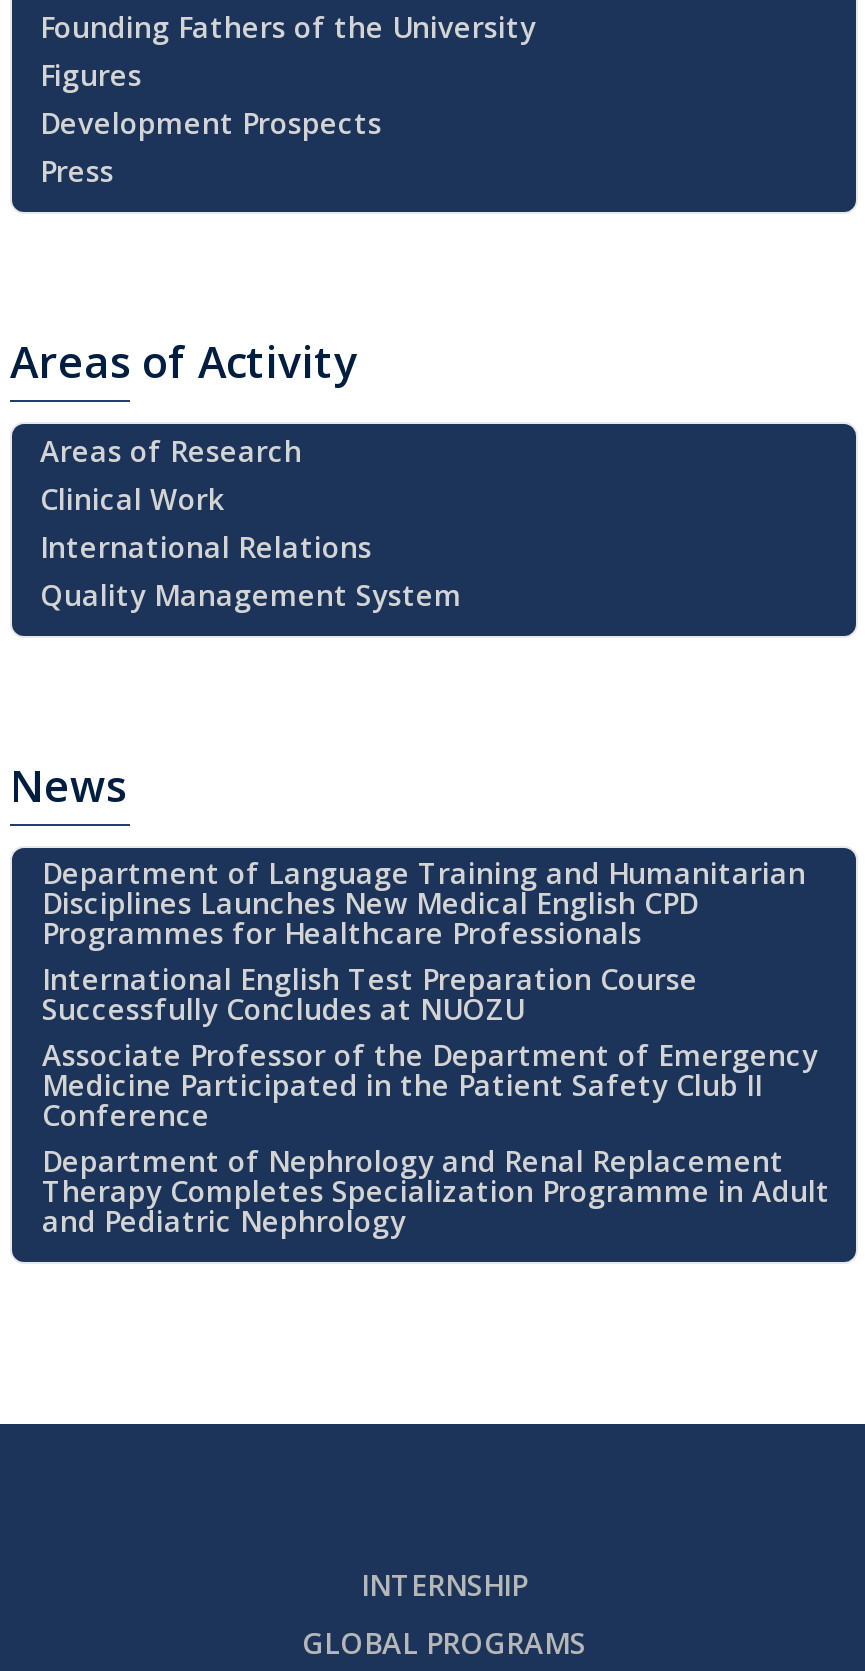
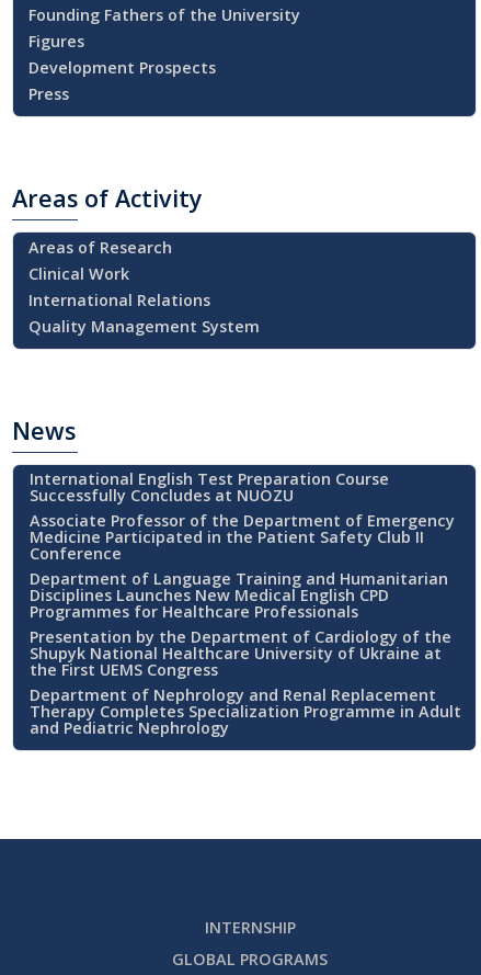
moved down: Department of Language Training and Humanitarian | Disciplines Launches New Medical English CPD | Programmes for Healthcare Professionals

moved up: International English Test Preparation Course | Successfully Concludes at NUOZU | Associate Professor of the Department of Emergency | Medicine Participated in the Patient Safety Club II | Conference

+ Presentation by the Department of Cardiology of the
+ Shupyk National Healthcare University of Ukraine at
+ the First UEMS Congress
